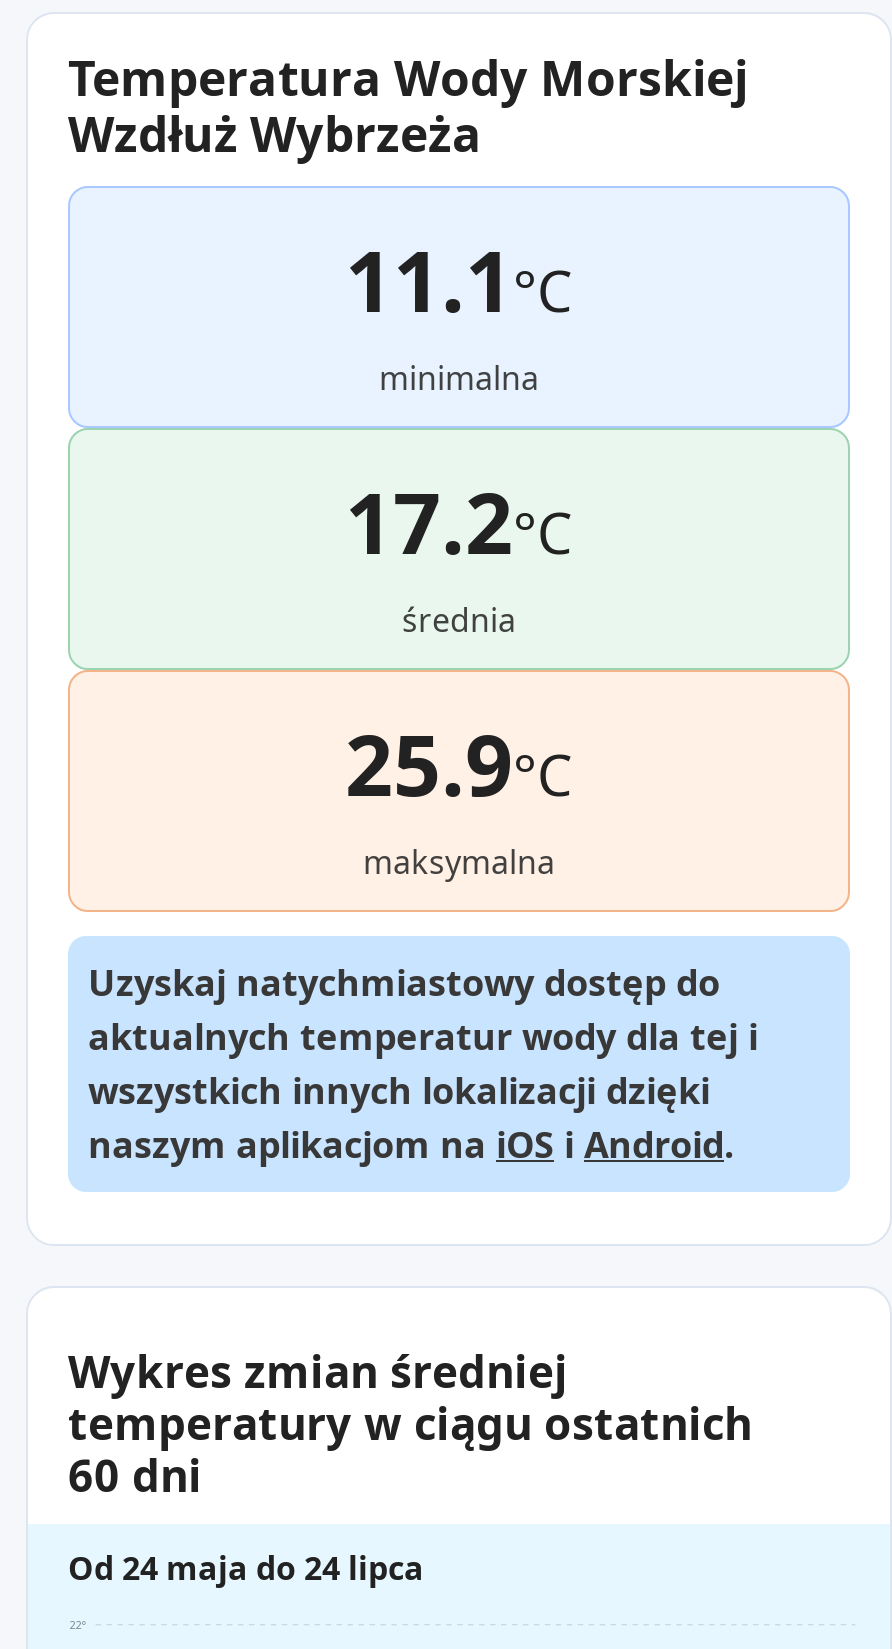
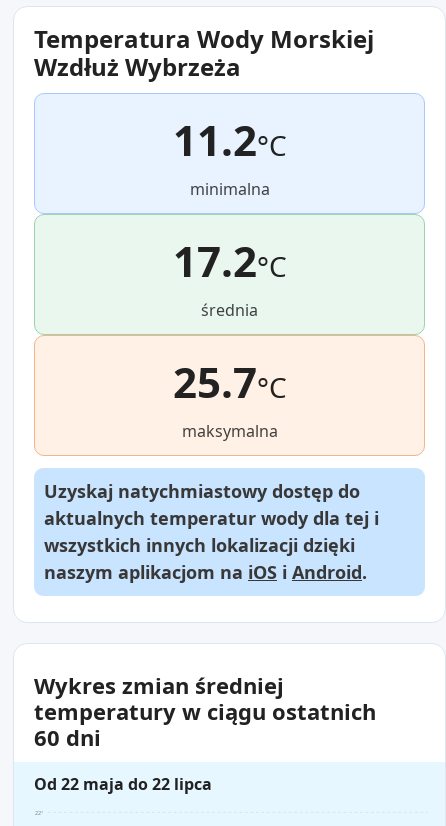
- 11.1°C
+ 11.2°C

- 25.9°C
+ 25.7°C

- Od 24 maja do 24 lipca
+ Od 22 maja do 22 lipca
